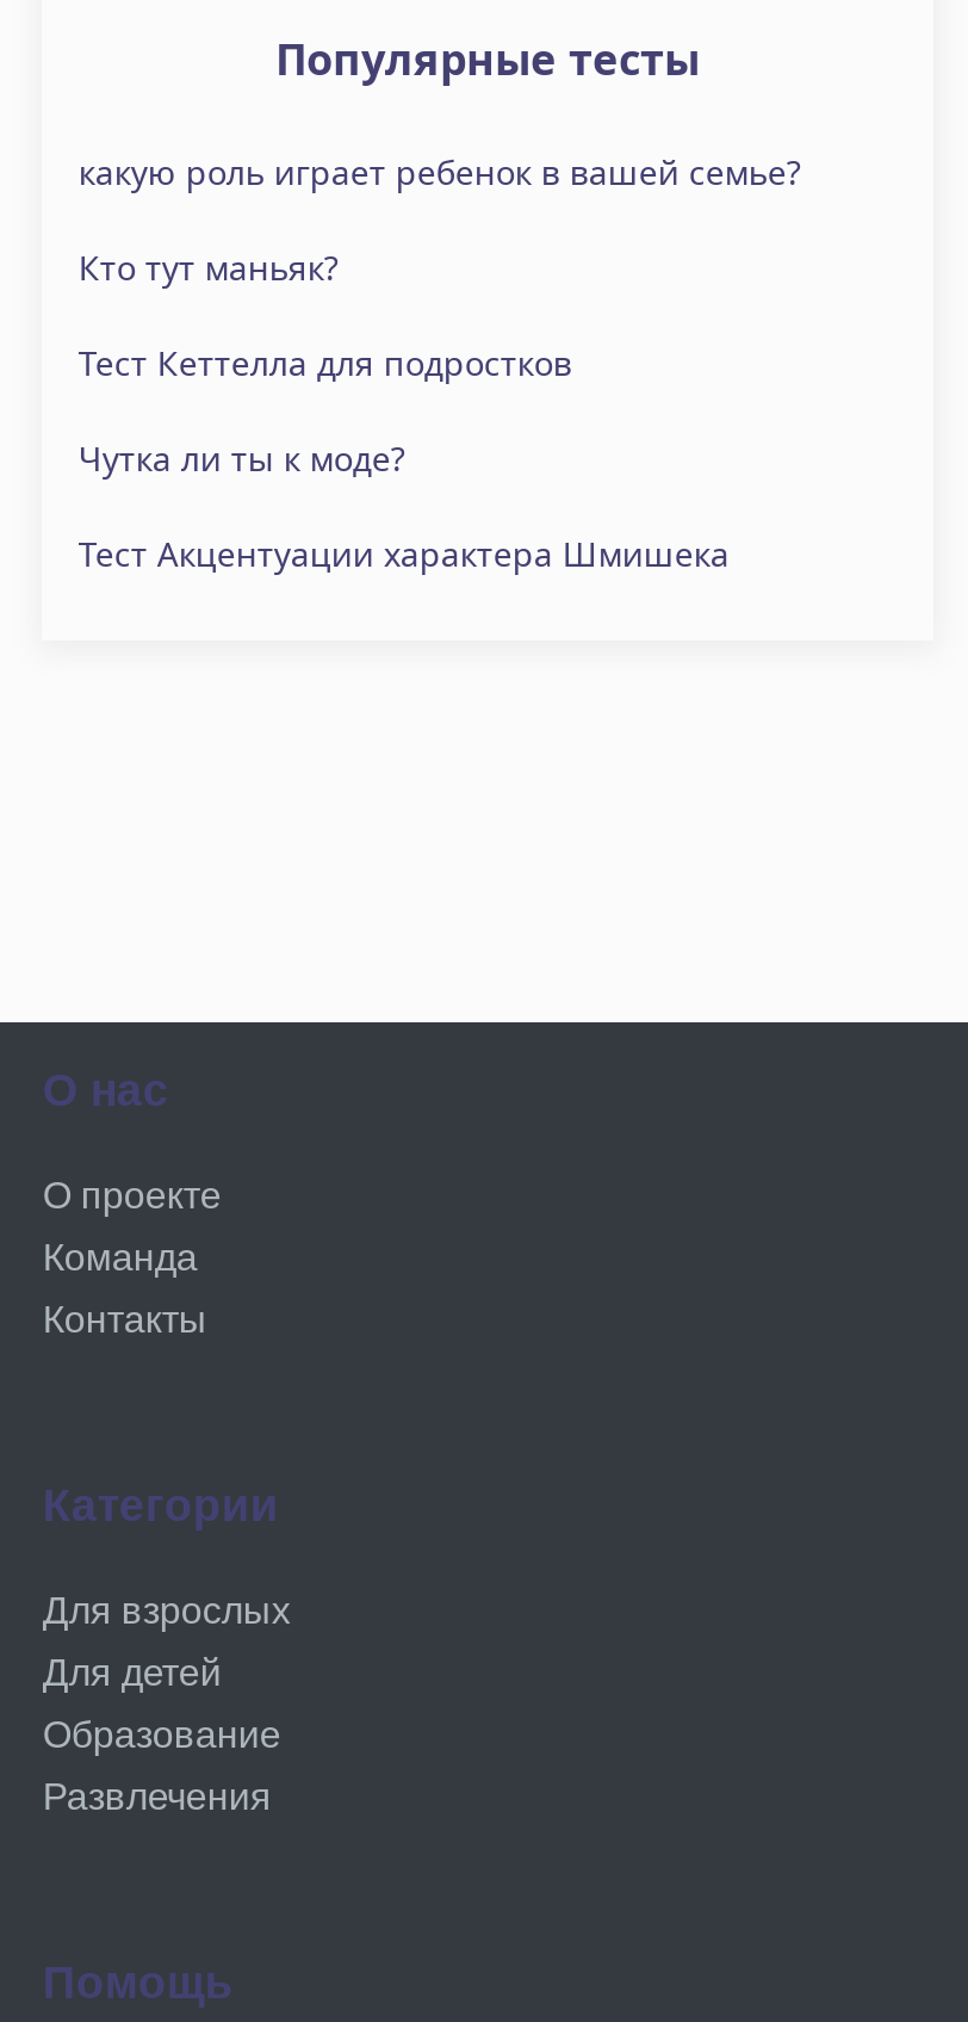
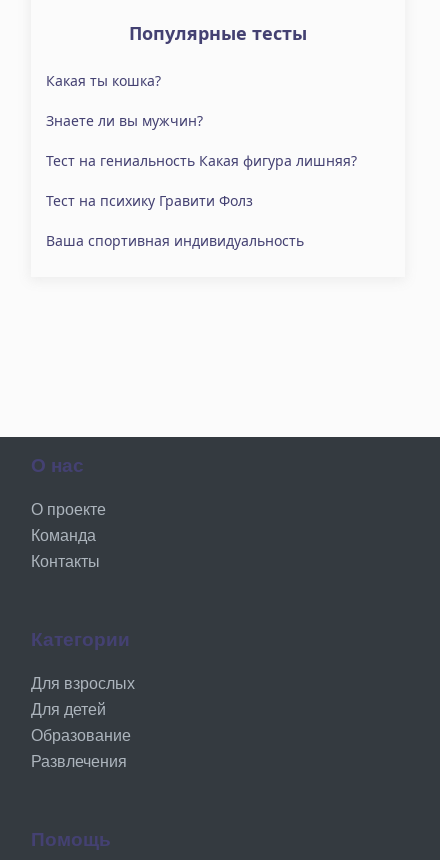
- какую роль играет ребенок в вашей семье?
+ Какая ты кошка?

- Кто тут маньяк?
+ Знаете ли вы мужчин?

- Тест Кеттелла для подростков
+ Тест на гениальность Какая фигура лишняя?

- Чутка ли ты к моде?
+ Тест на психику Гравити Фолз

- Тест Акцентуации характера Шмишека
+ Ваша спортивная индивидуальность
